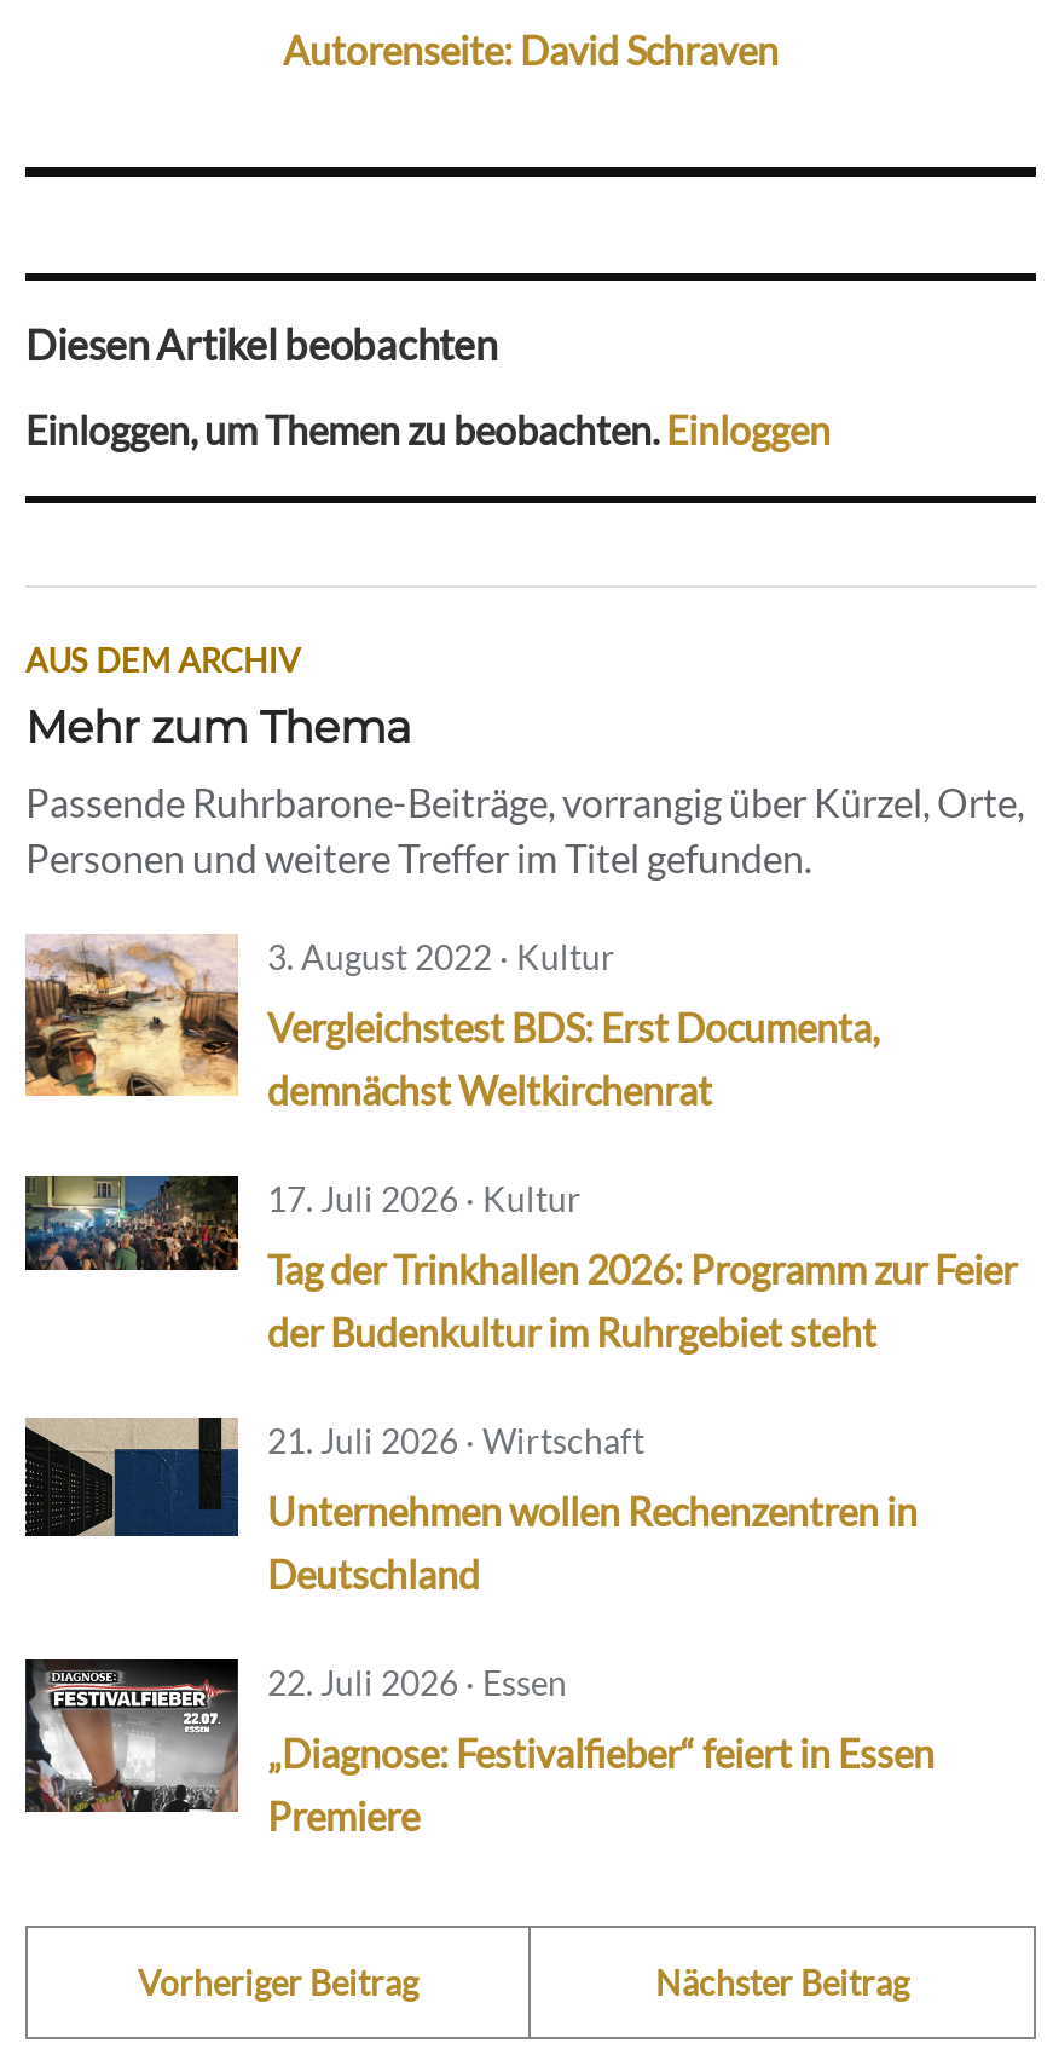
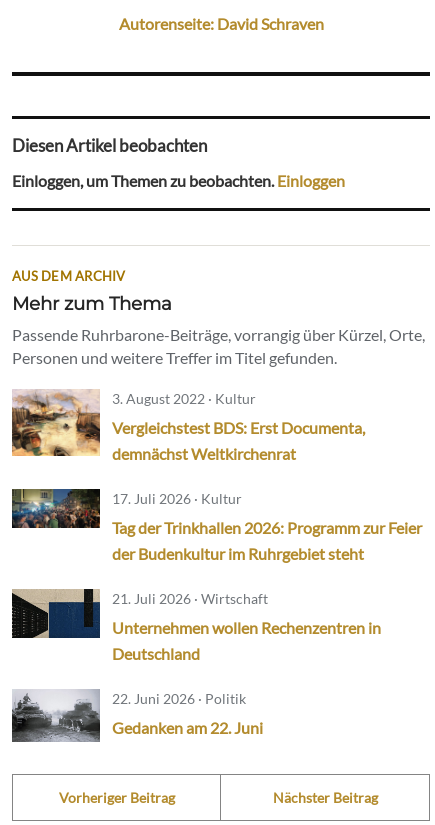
- [image]
- 22. Juli 2026 · Essen
+ [image]
+ 22. Juni 2026 · Politik

- „Diagnose: Festivalfieber“ feiert in Essen
- Premiere
+ Gedanken am 22. Juni
